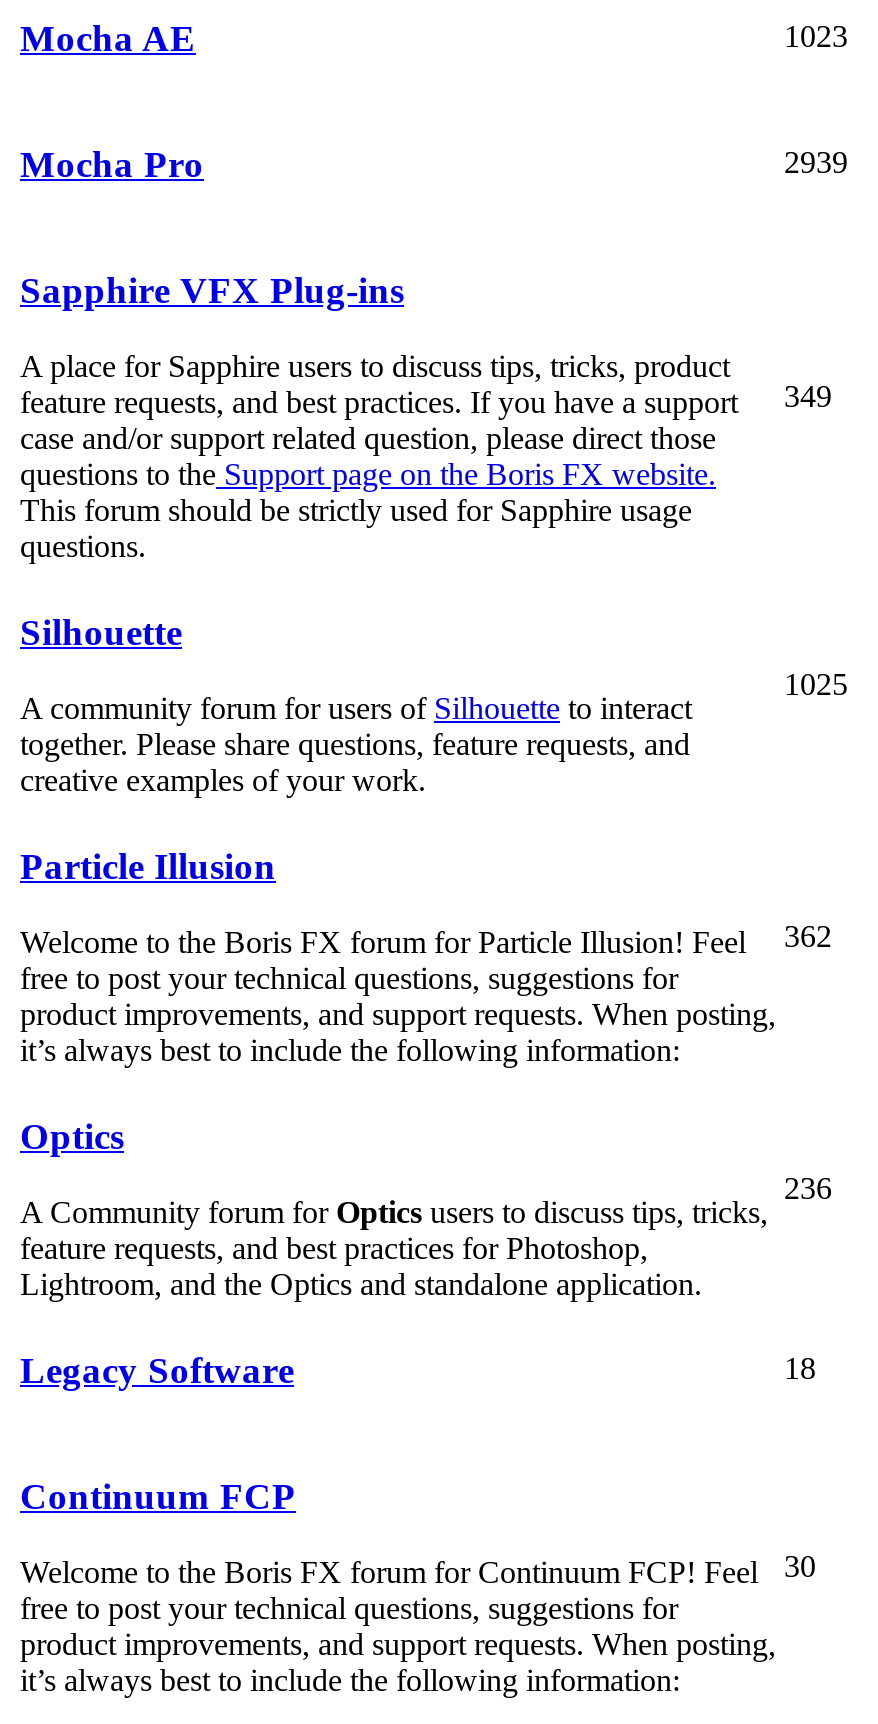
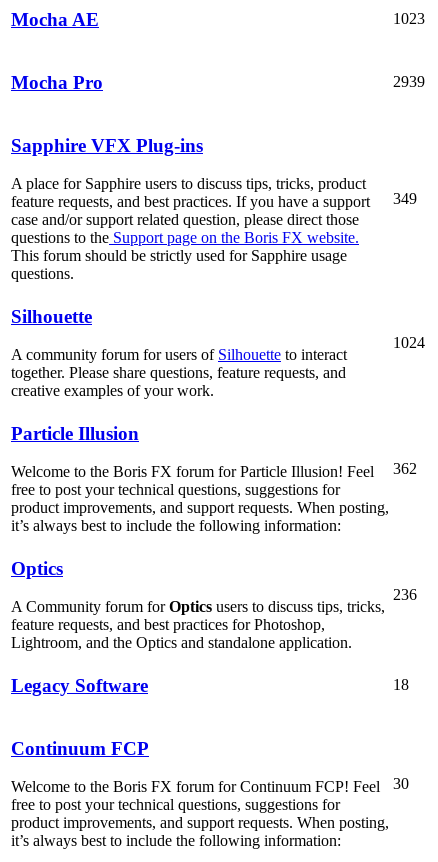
- 1025
+ 1024
